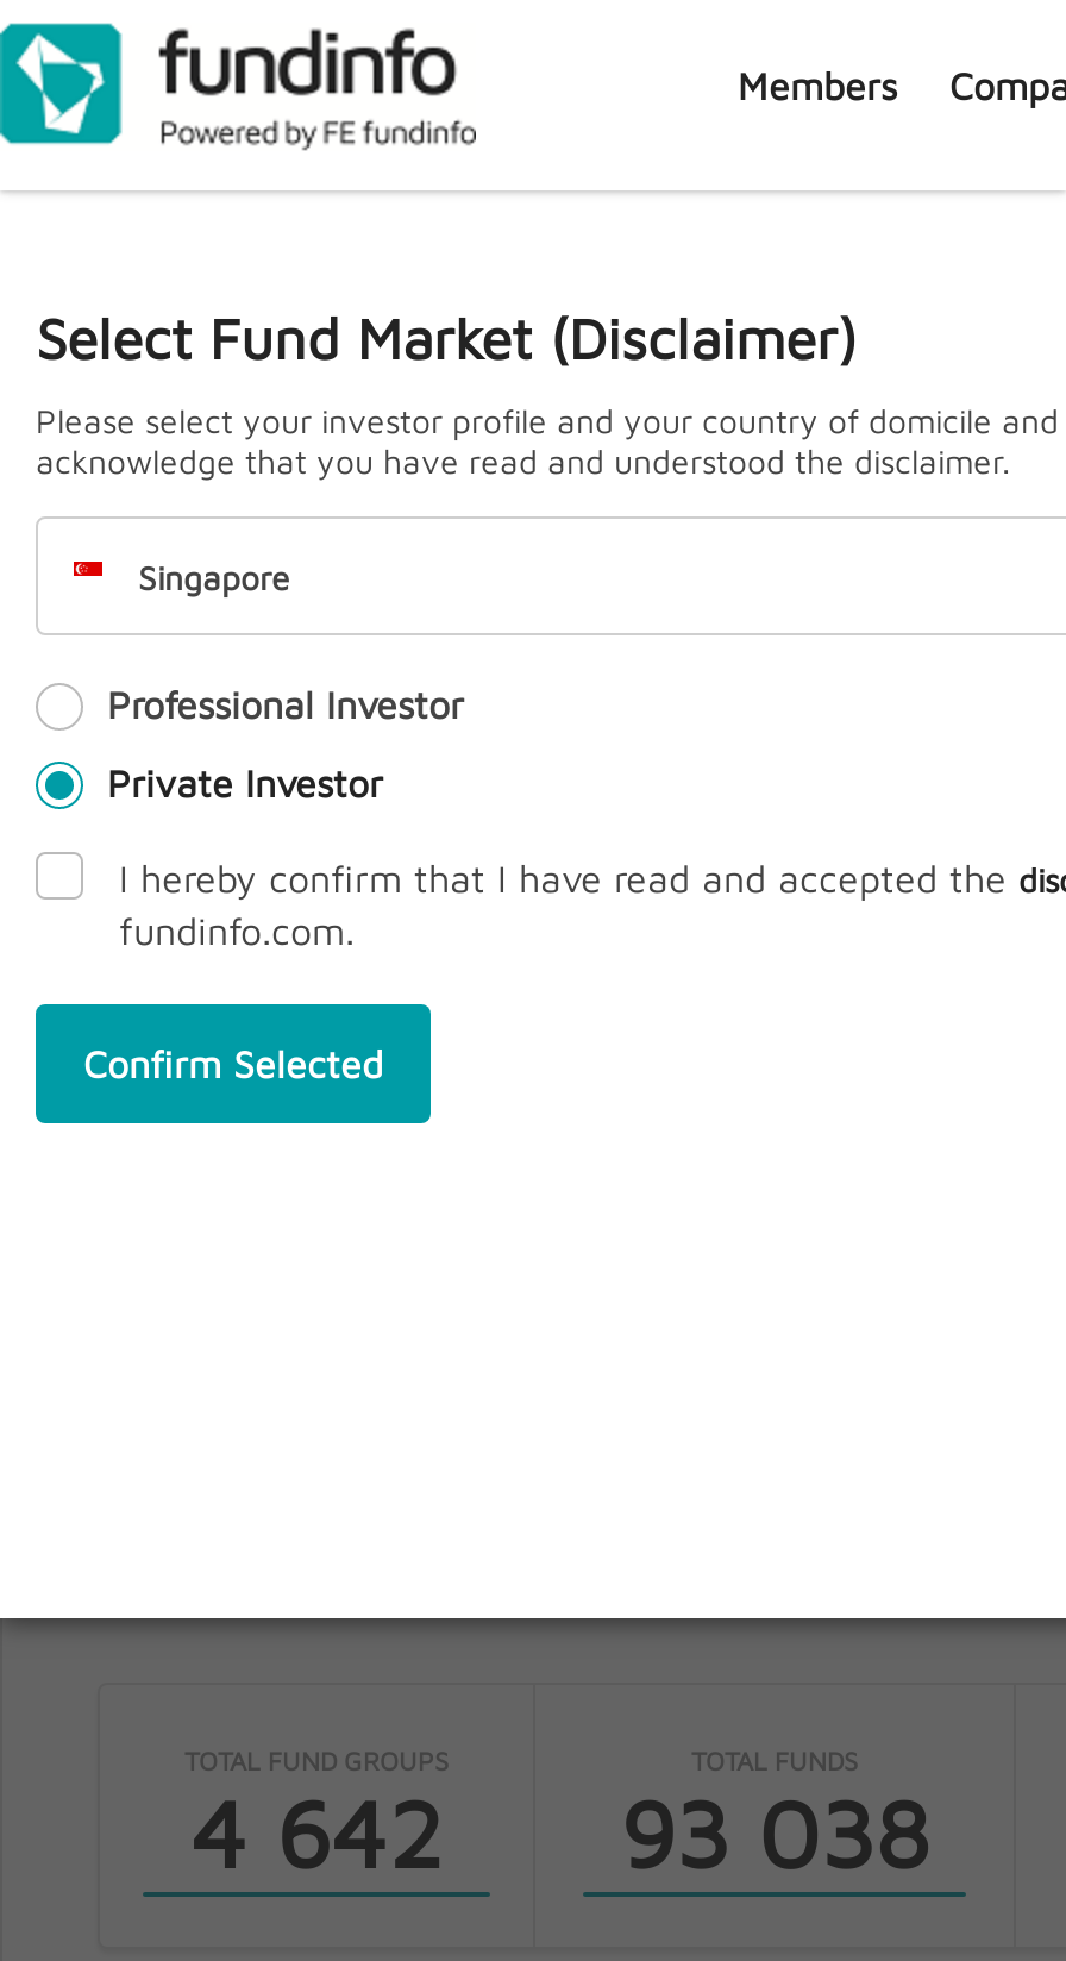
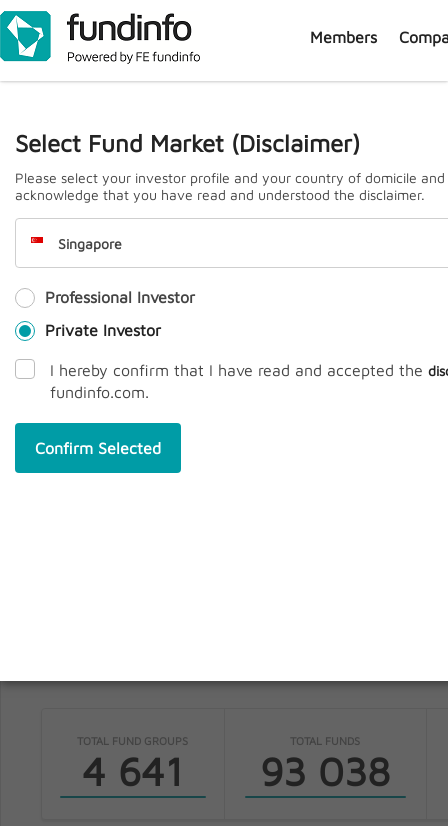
- 4 642 93 038
+ 4 641 93 038
